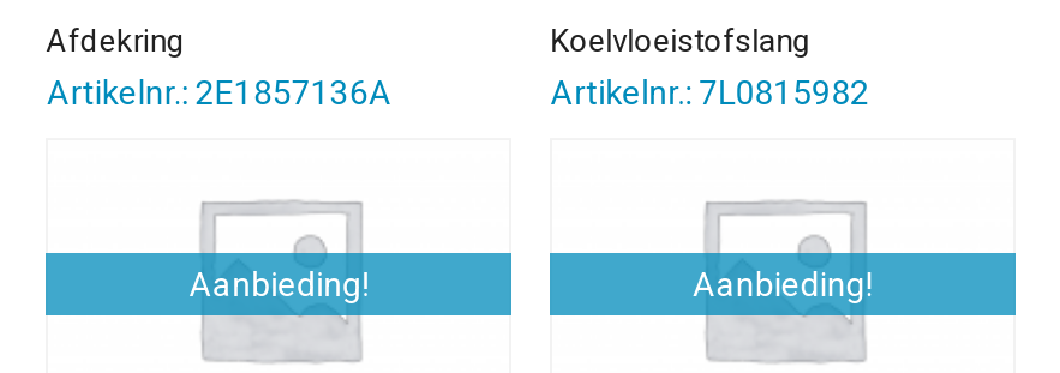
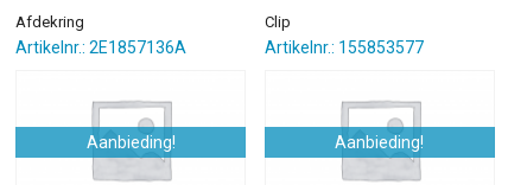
- Koelvloeistofslang
- Artikelnr.: 7L0815982
+ Clip
+ Artikelnr.: 155853577
